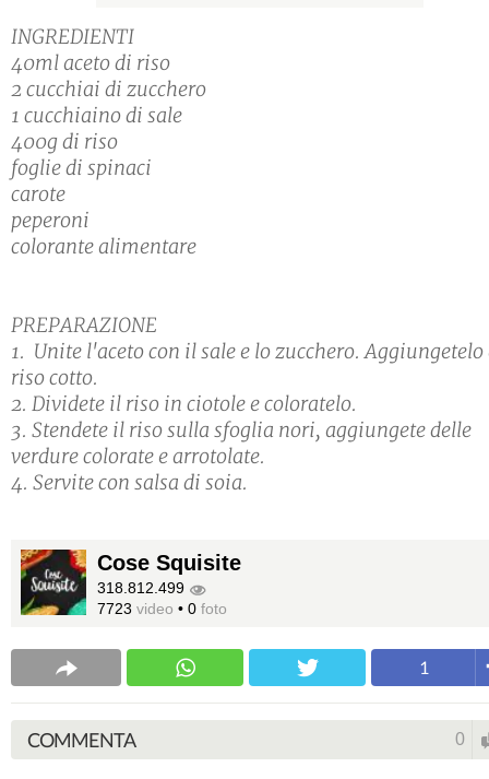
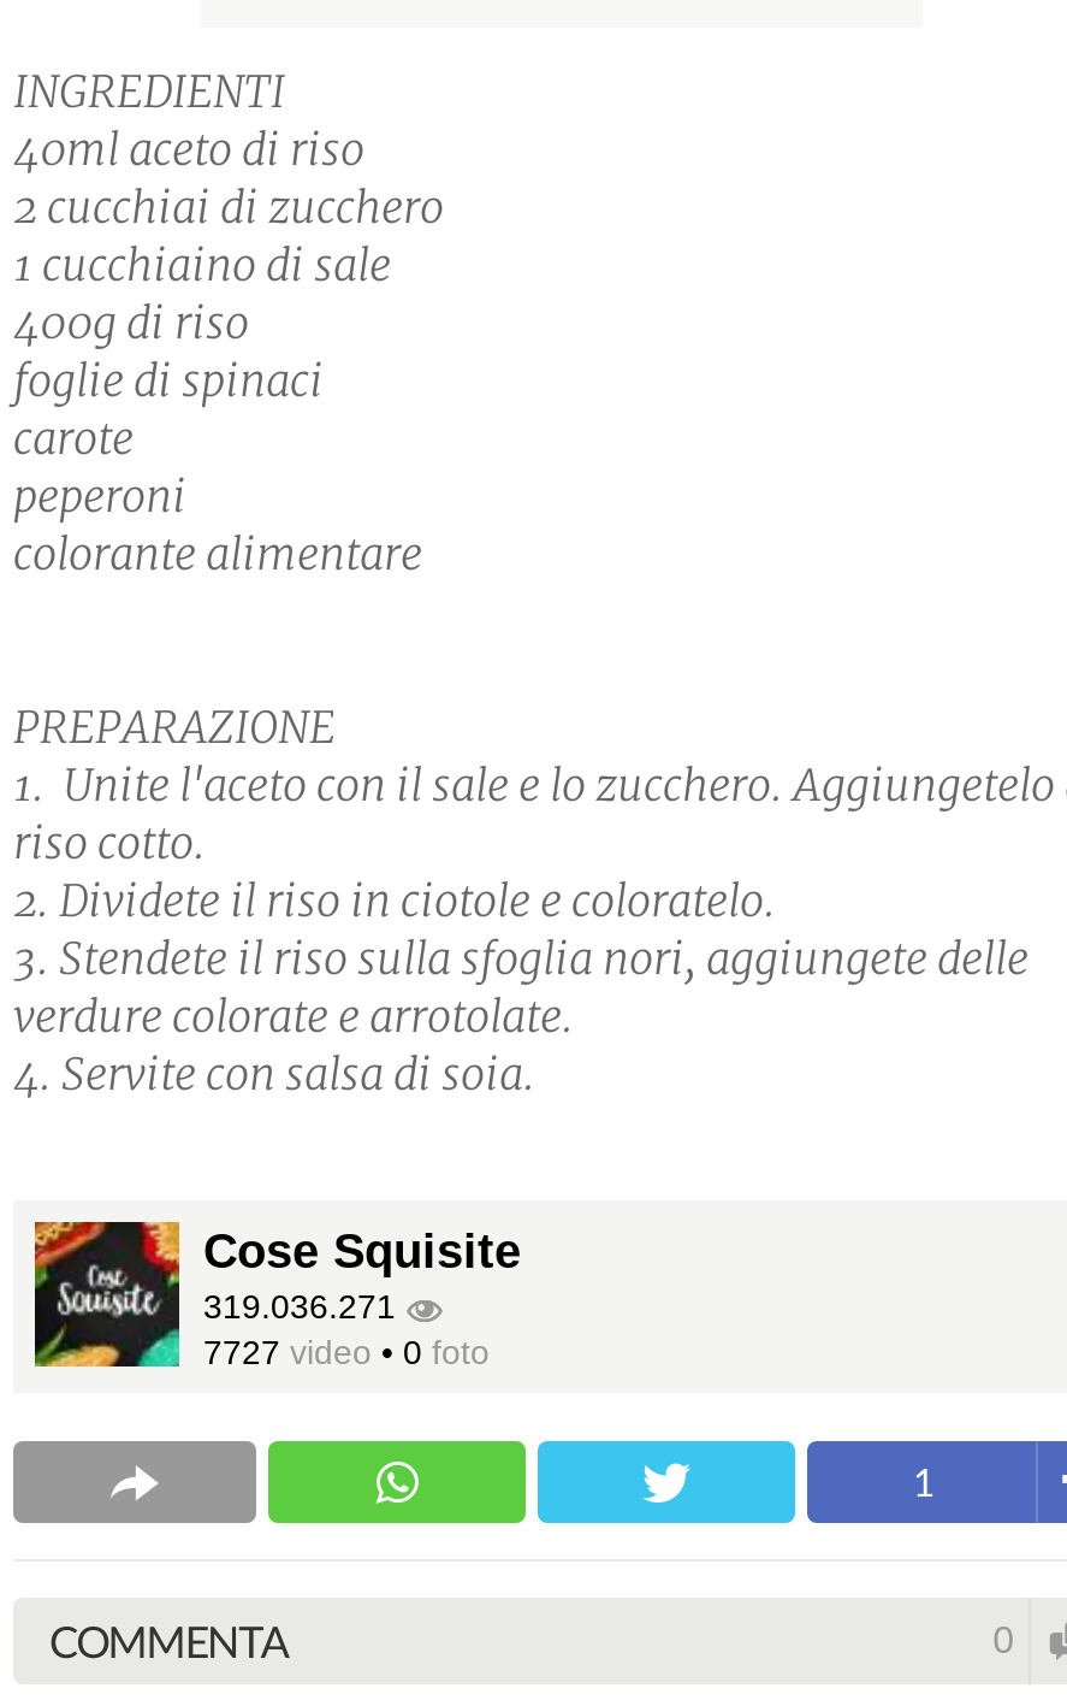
- 318.812.499
+ 319.036.271

- 7723 video • 0 foto
+ 7727 video • 0 foto
